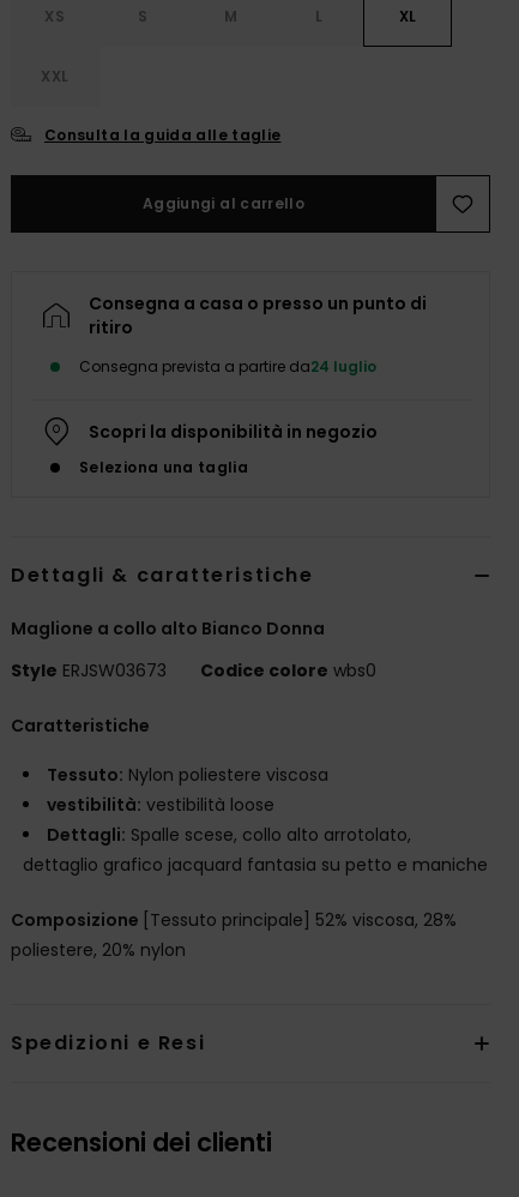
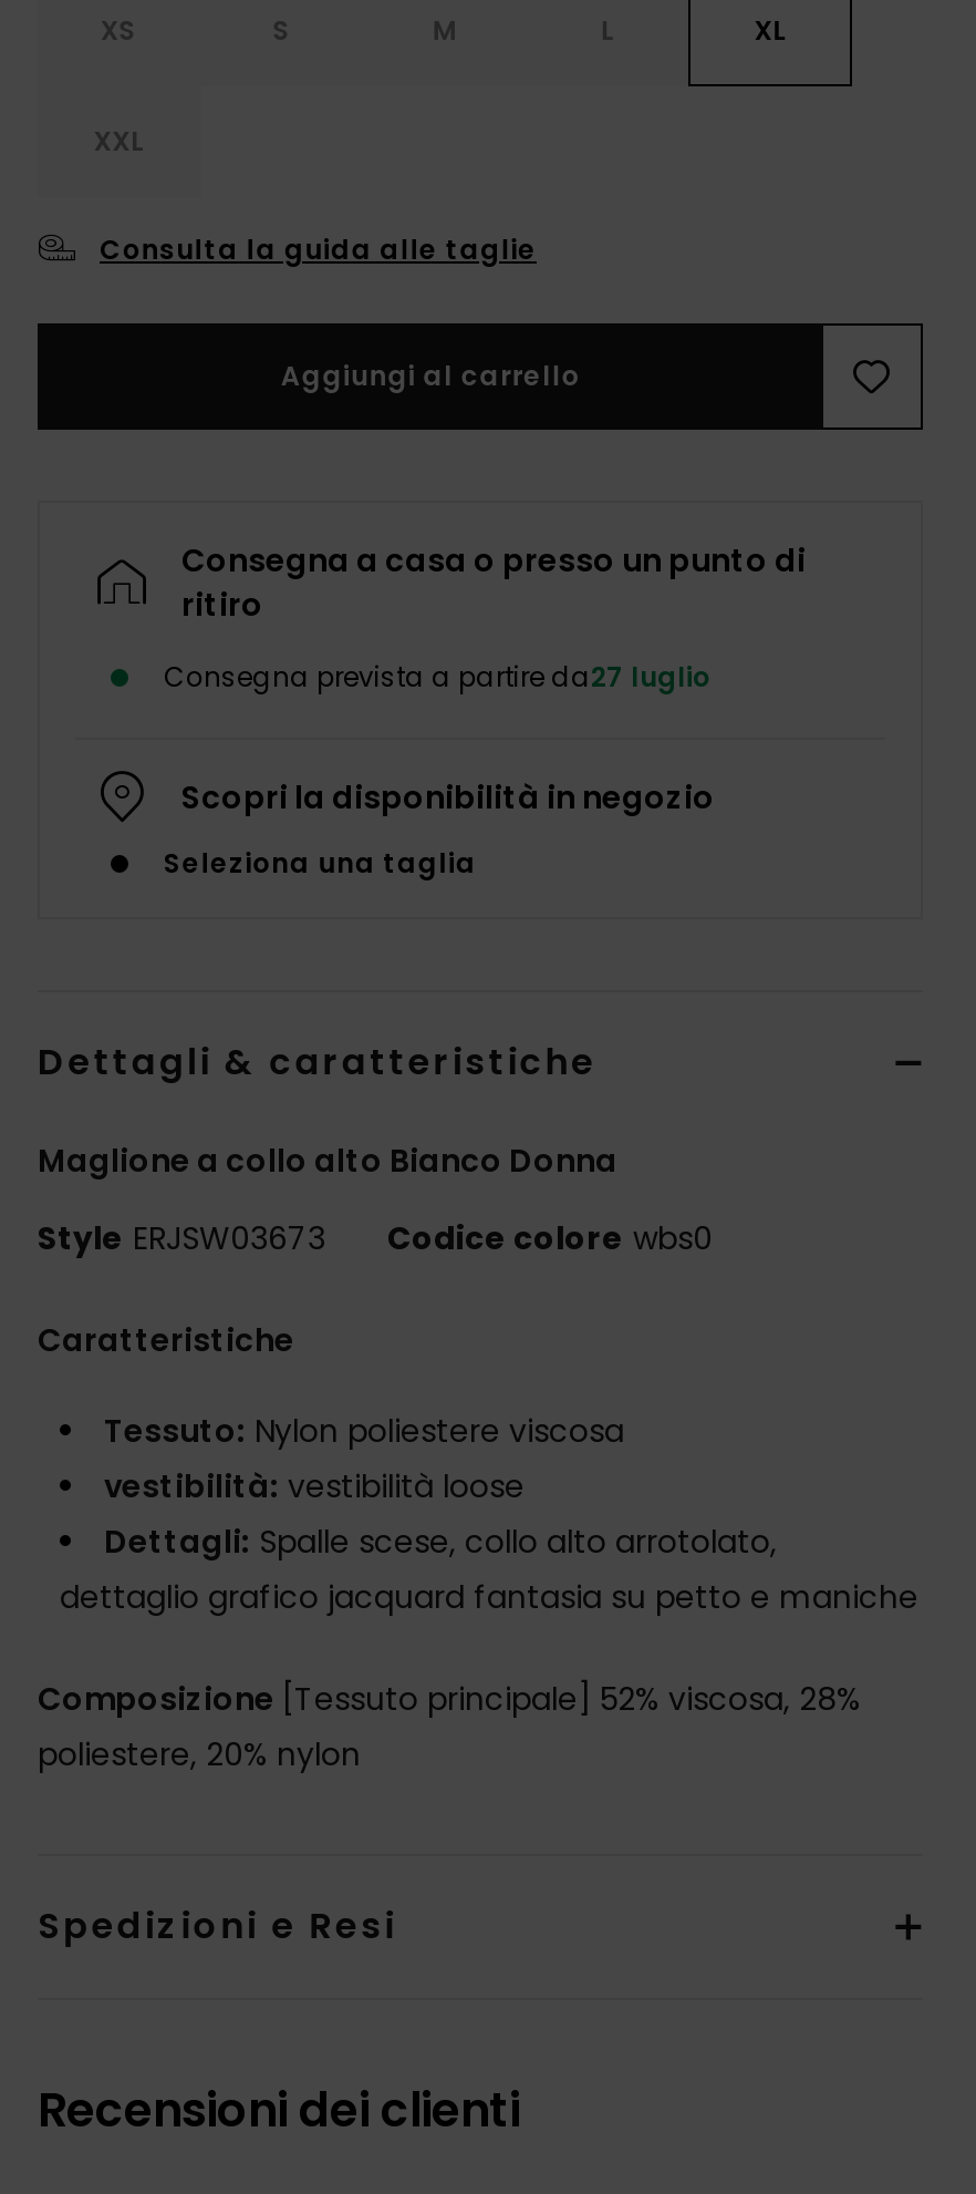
- Consegna prevista a partire da24 luglio
+ Consegna prevista a partire da27 luglio
